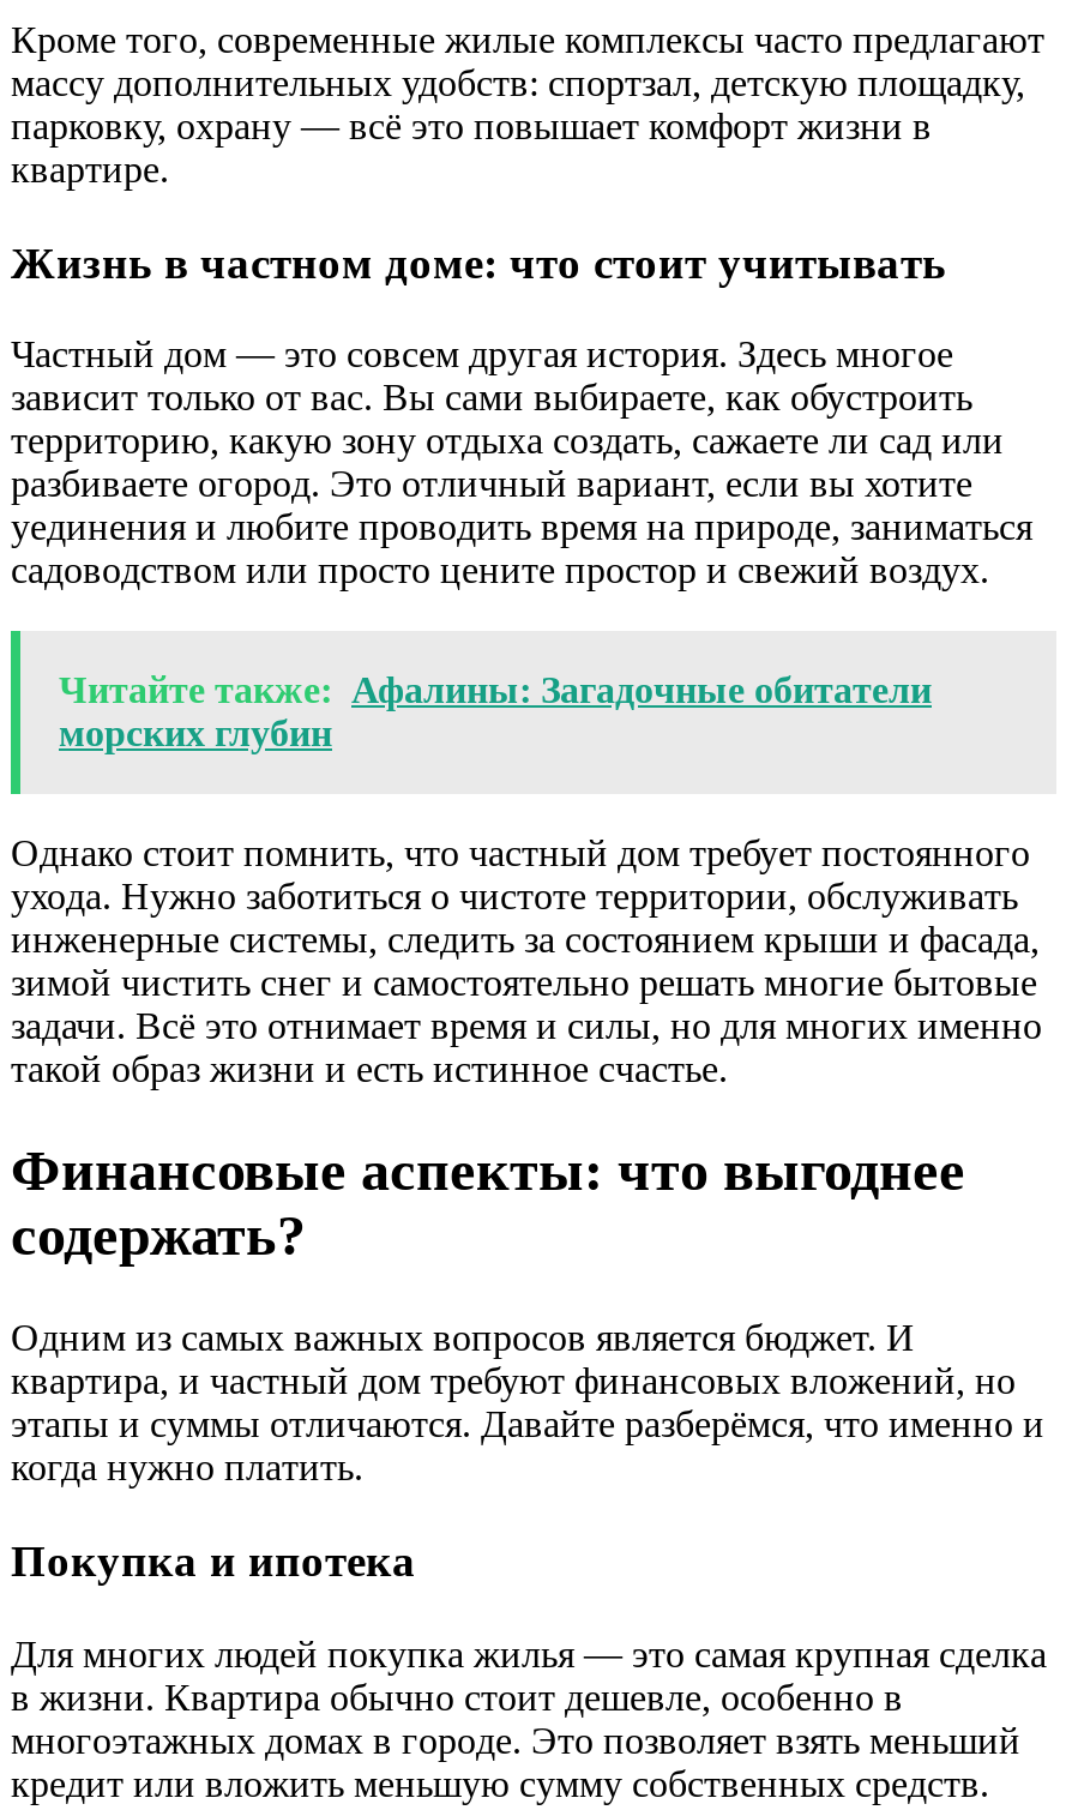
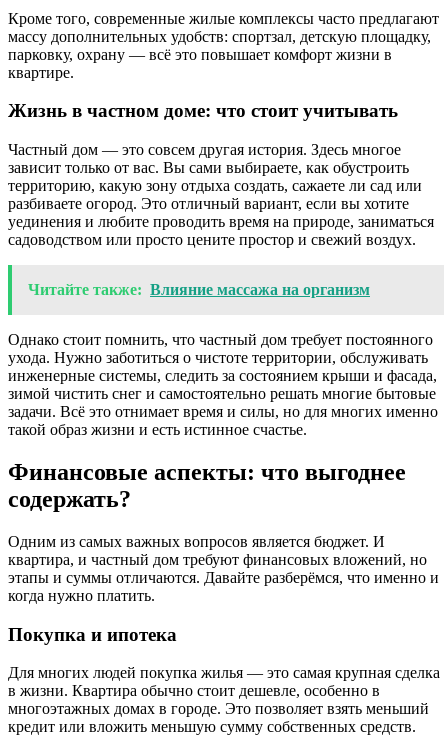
- Читайте также: Афалины: Загадочные обитатели
- морских глубин
+ Читайте также: Влияние массажа на организм
